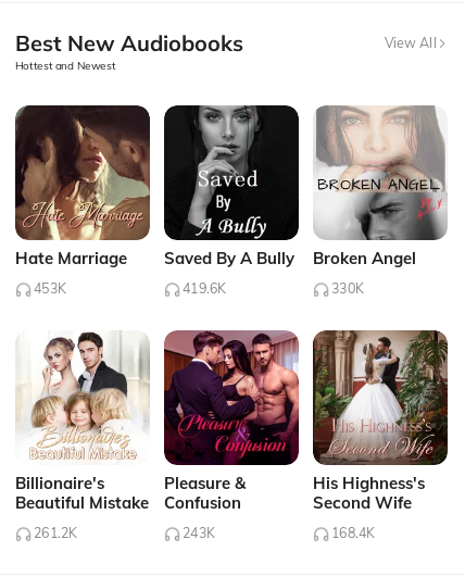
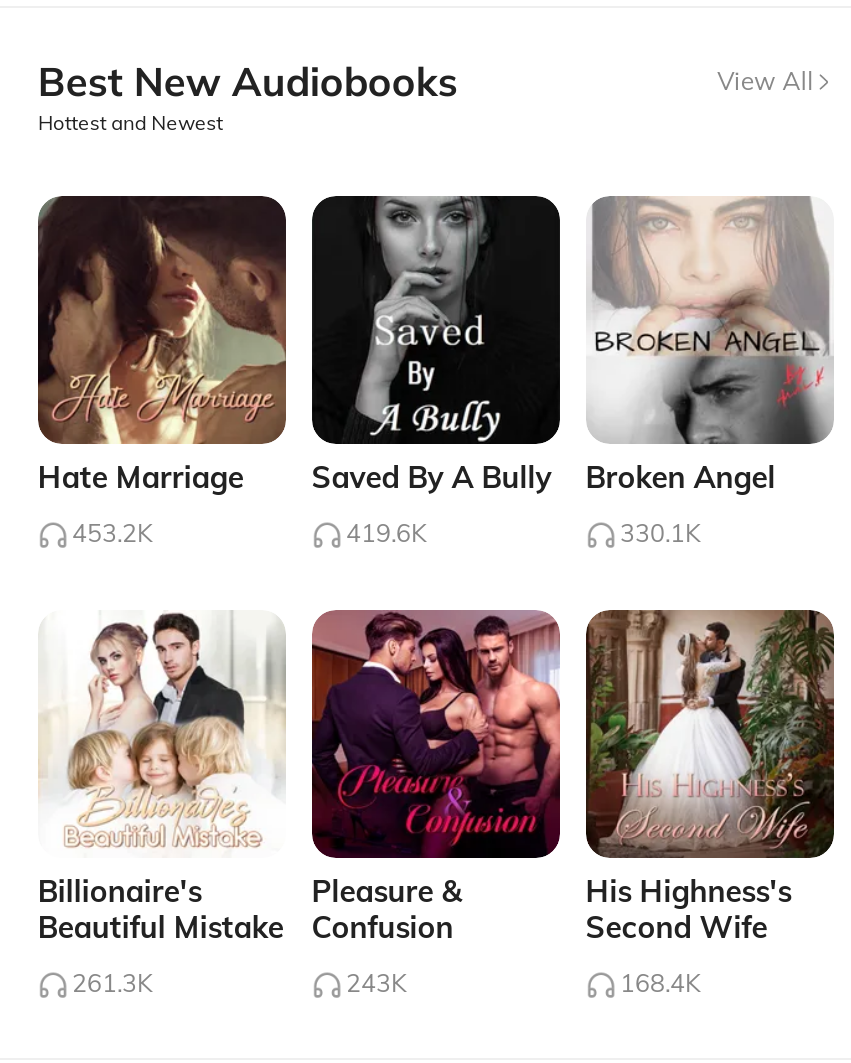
- 453K
+ 453.2K

- 330K
+ 330.1K

- 261.2K
+ 261.3K
